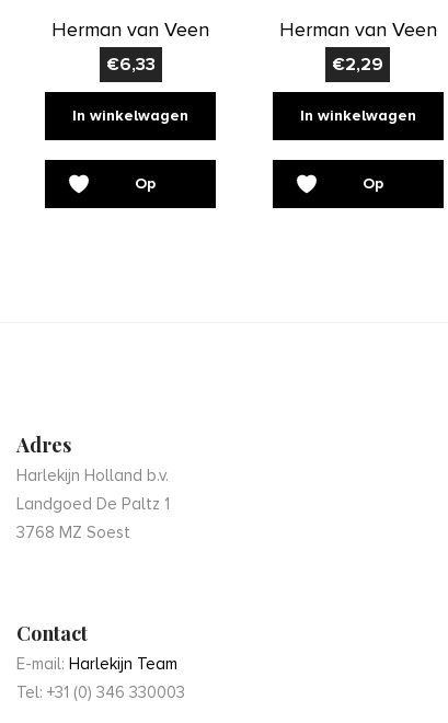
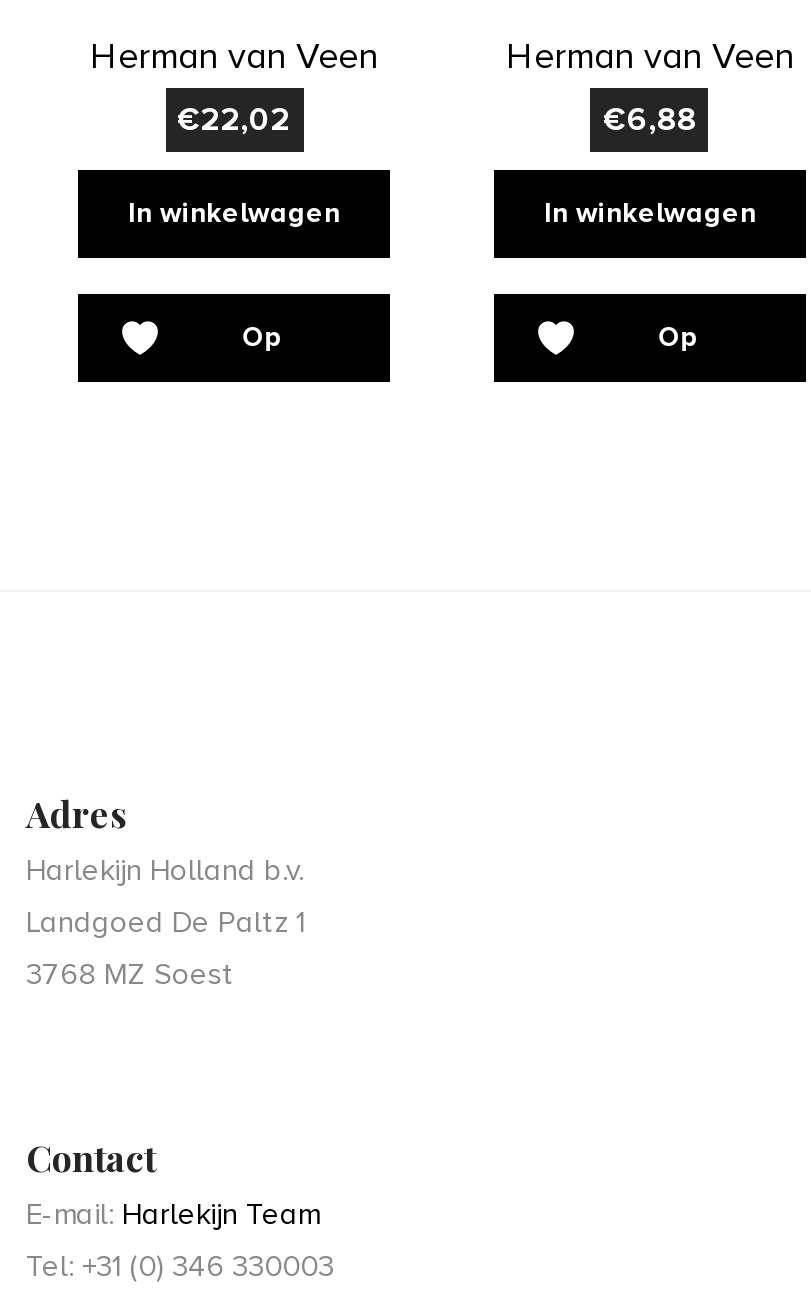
- €6,33
+ €22,02

- €2,29
+ €6,88
